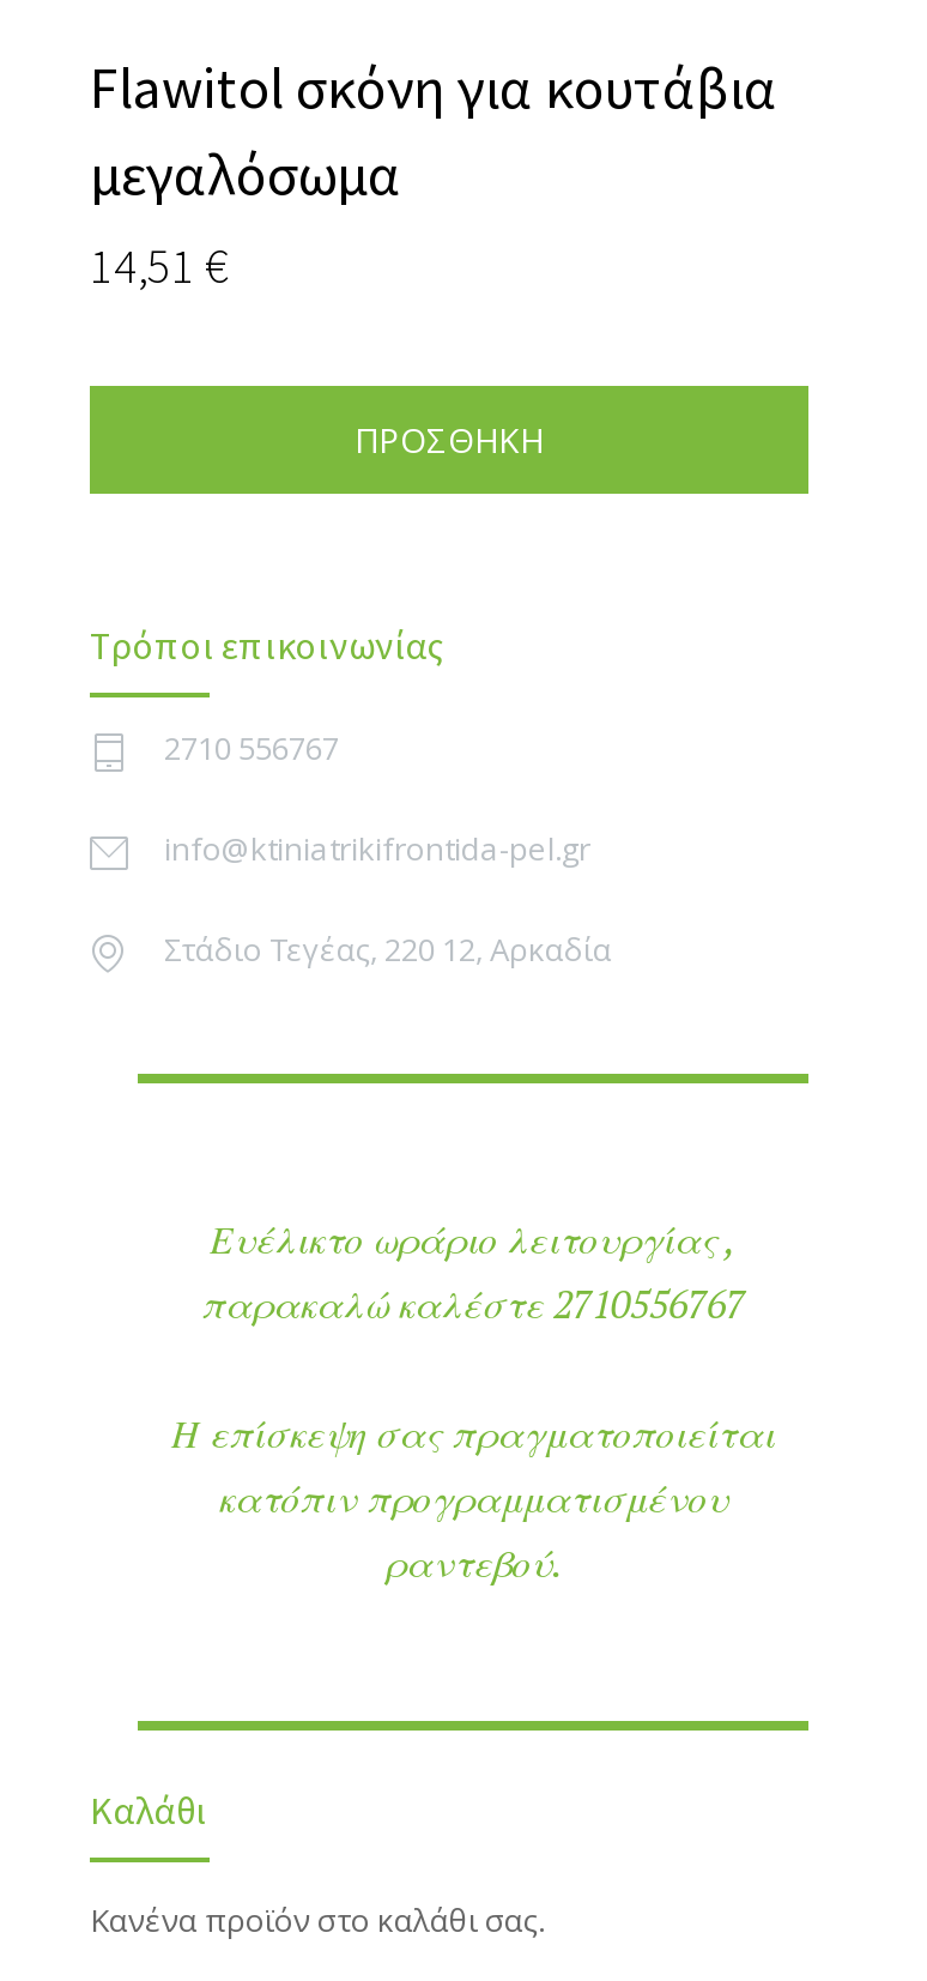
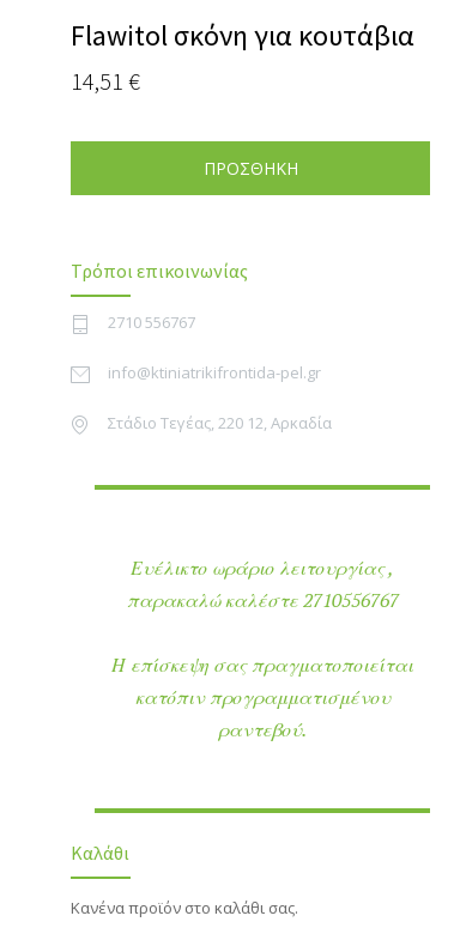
- μεγαλόσωμα
